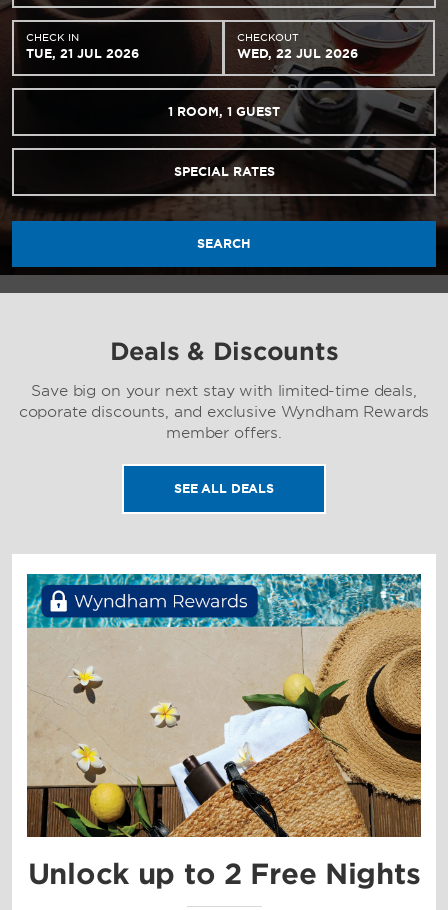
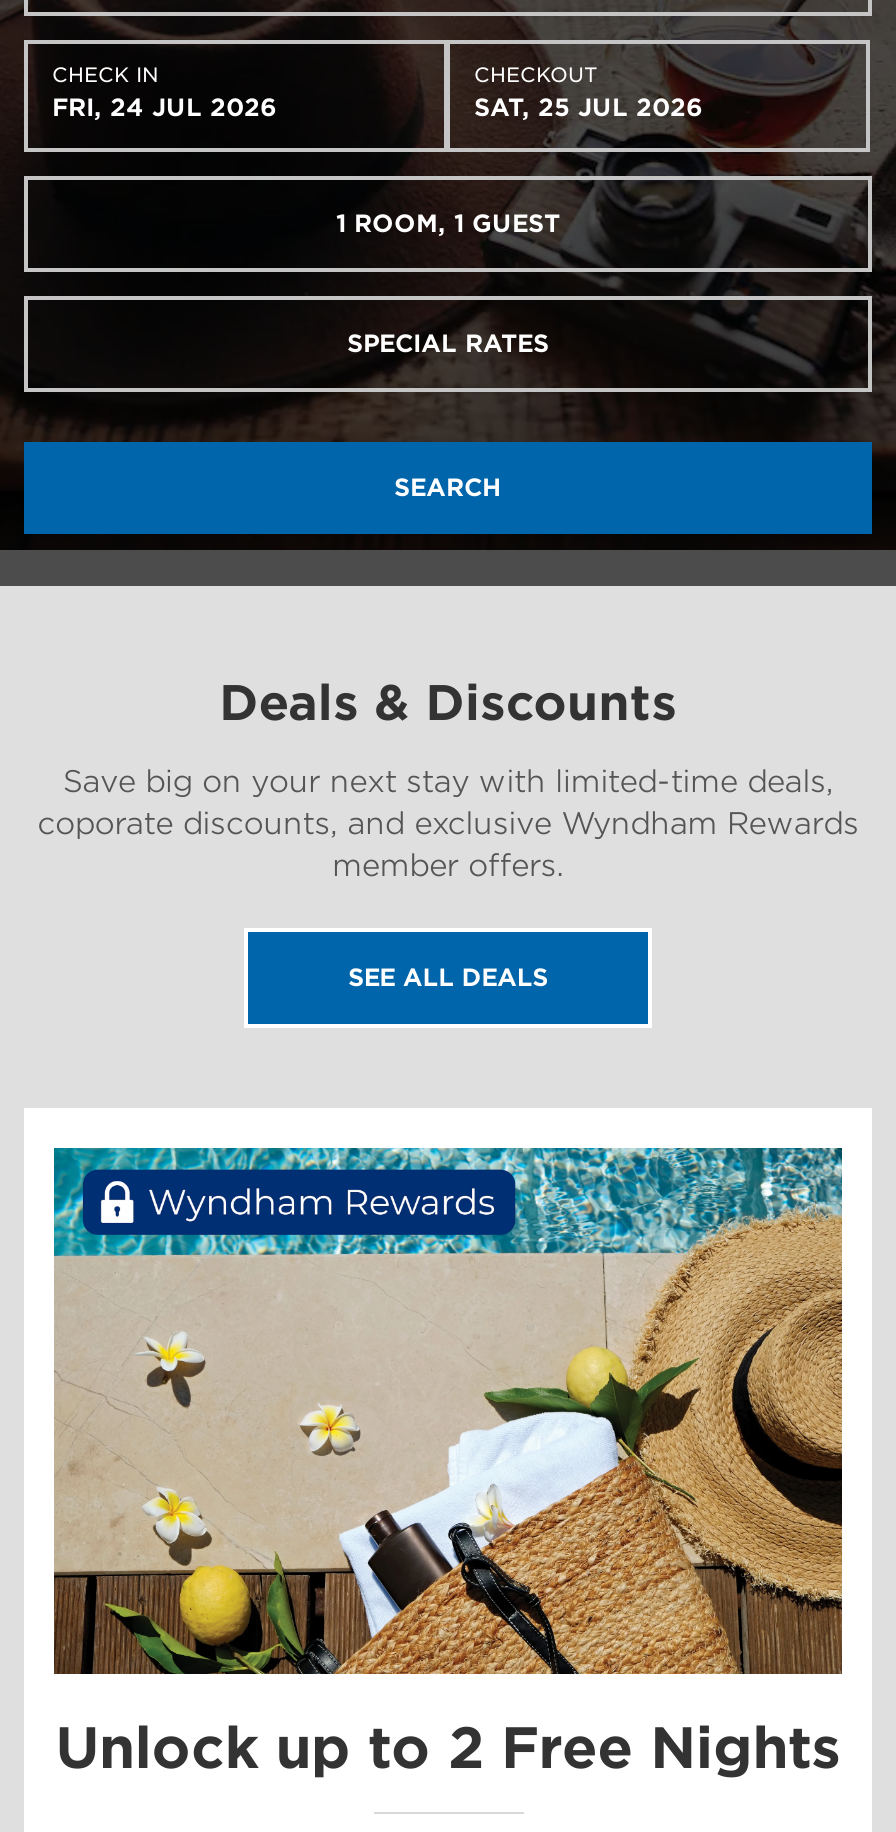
- TUE, 21 JUL 2026
+ FRI, 24 JUL 2026

- WED, 22 JUL 2026
+ SAT, 25 JUL 2026
